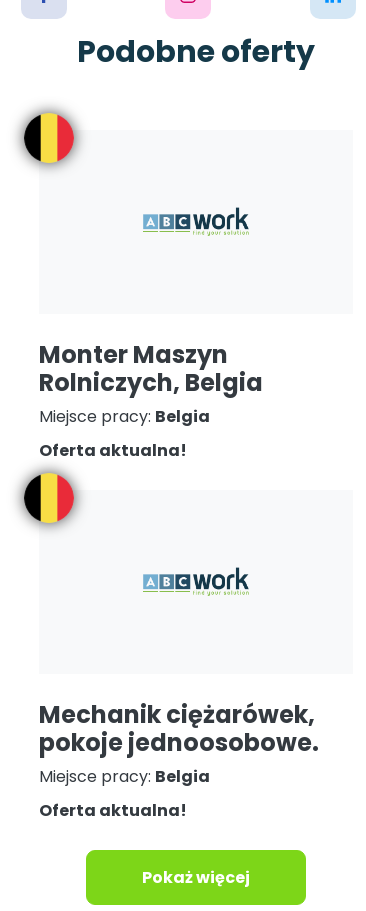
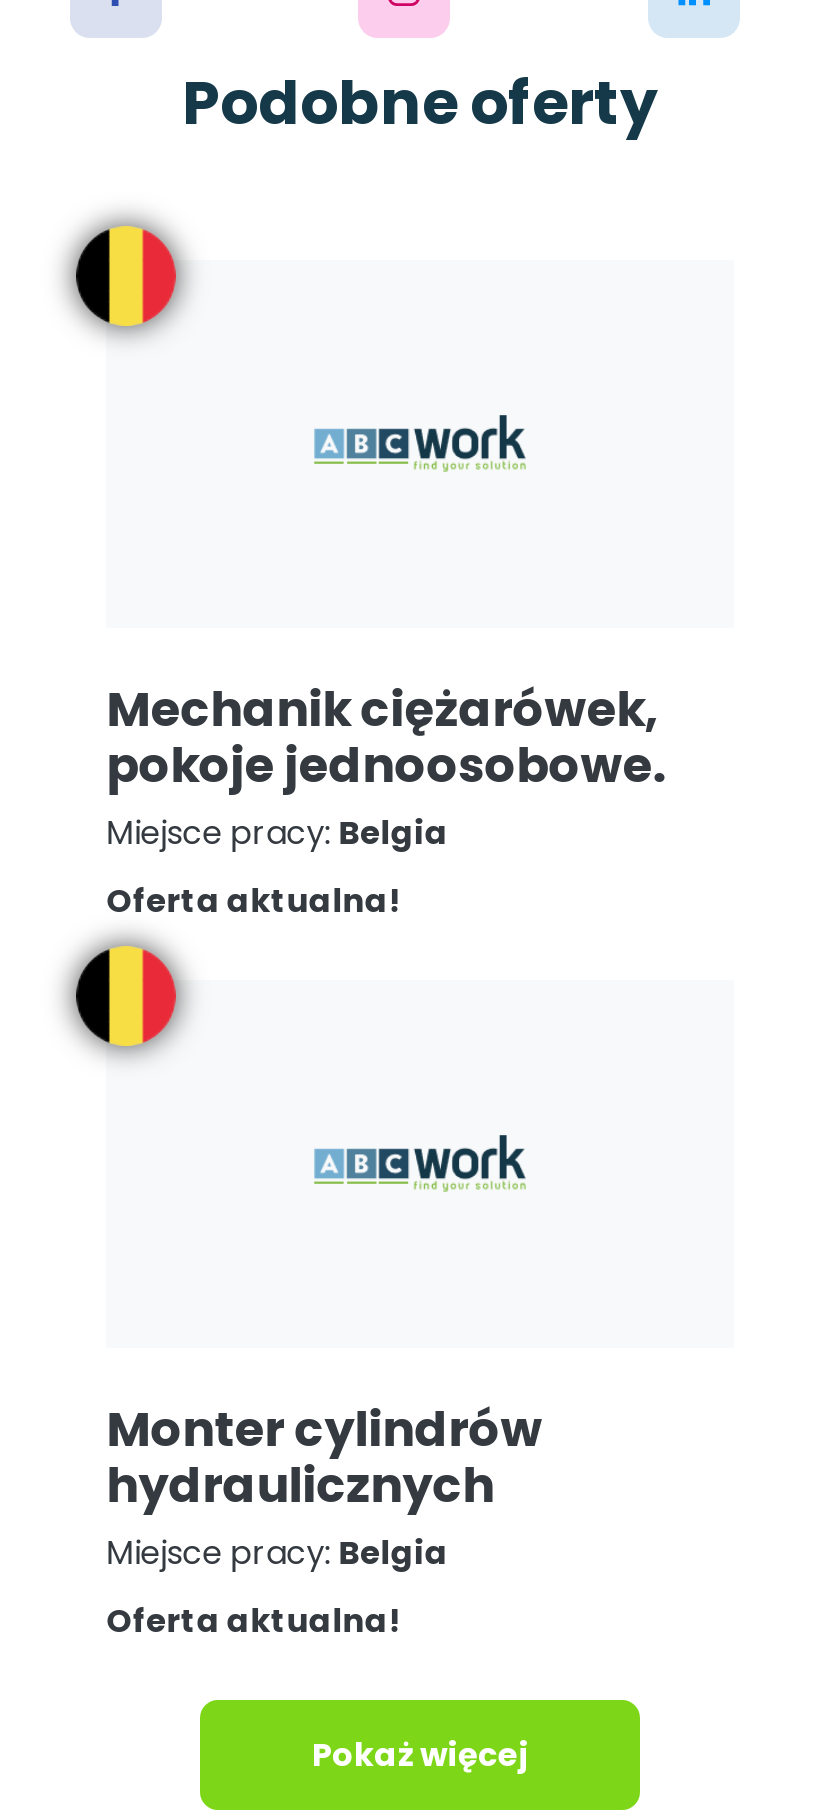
- Monter Maszyn
- Rolniczych, Belgia

+ Monter cylindrów
+ hydraulicznych

moved up: Mechanik ciężarówek, | pokoje jednoosobowe.
